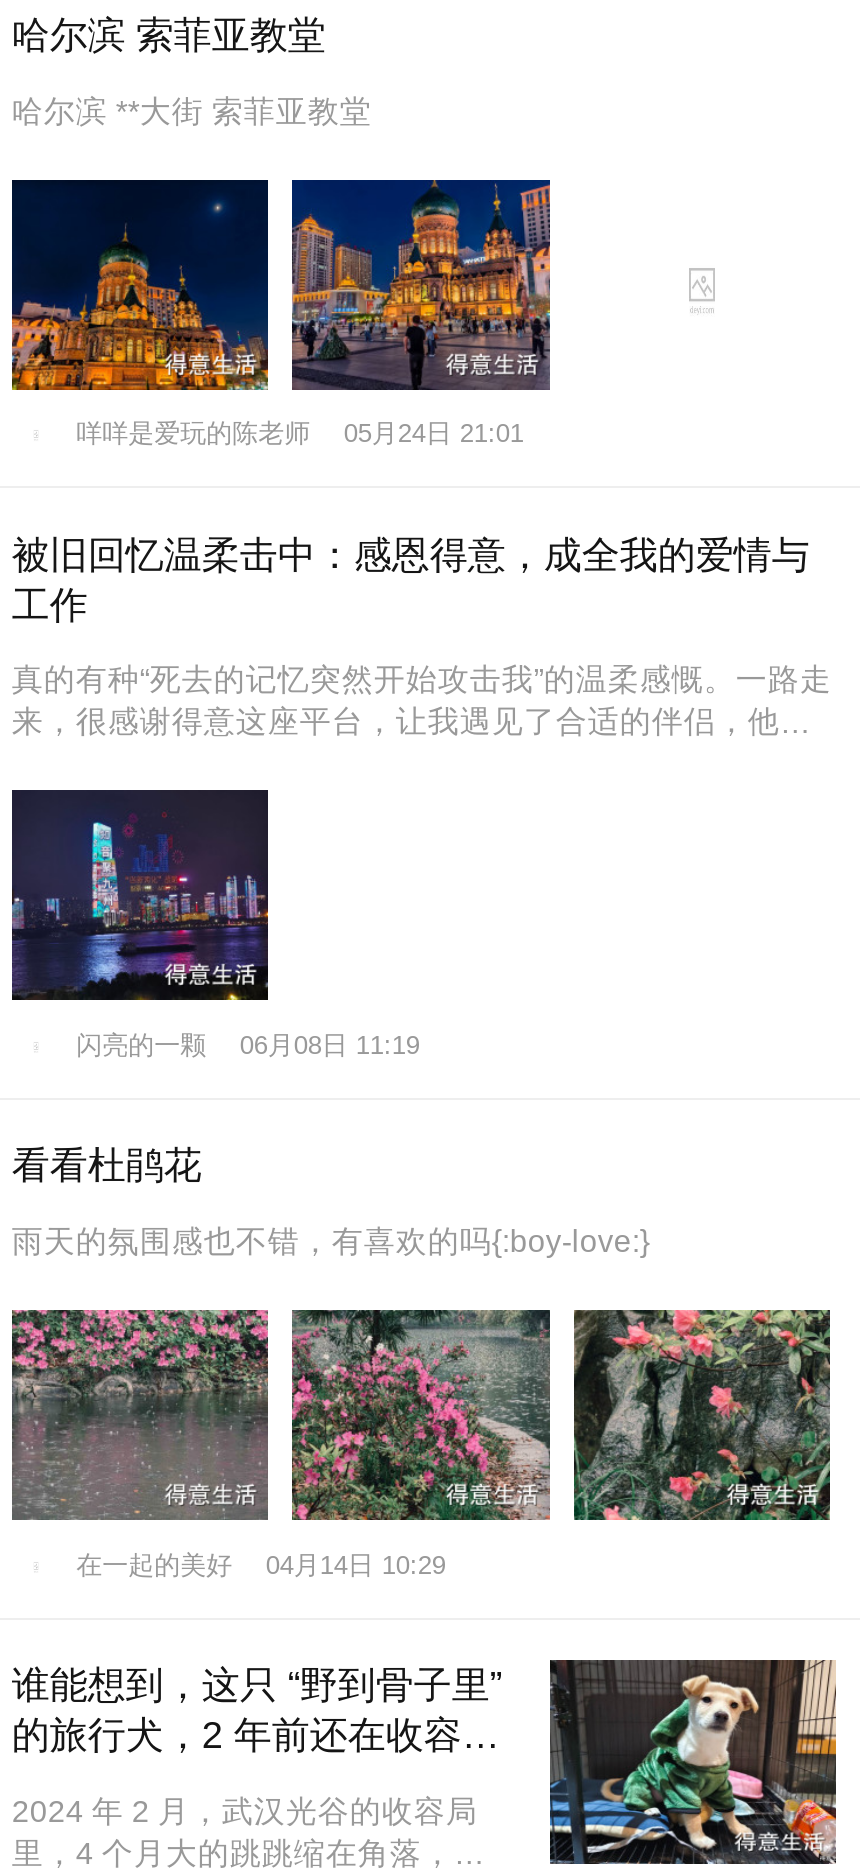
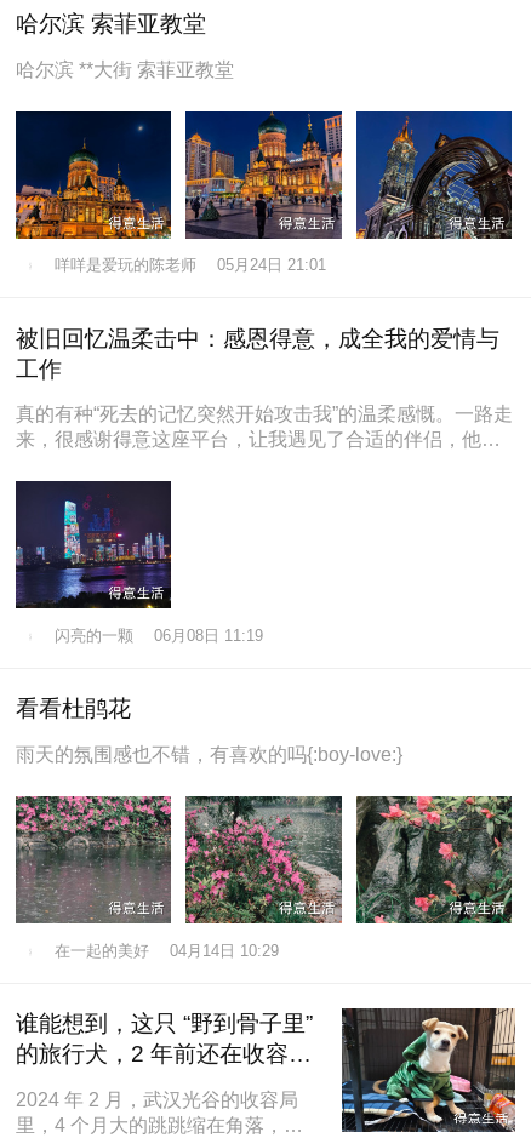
+ [image]
